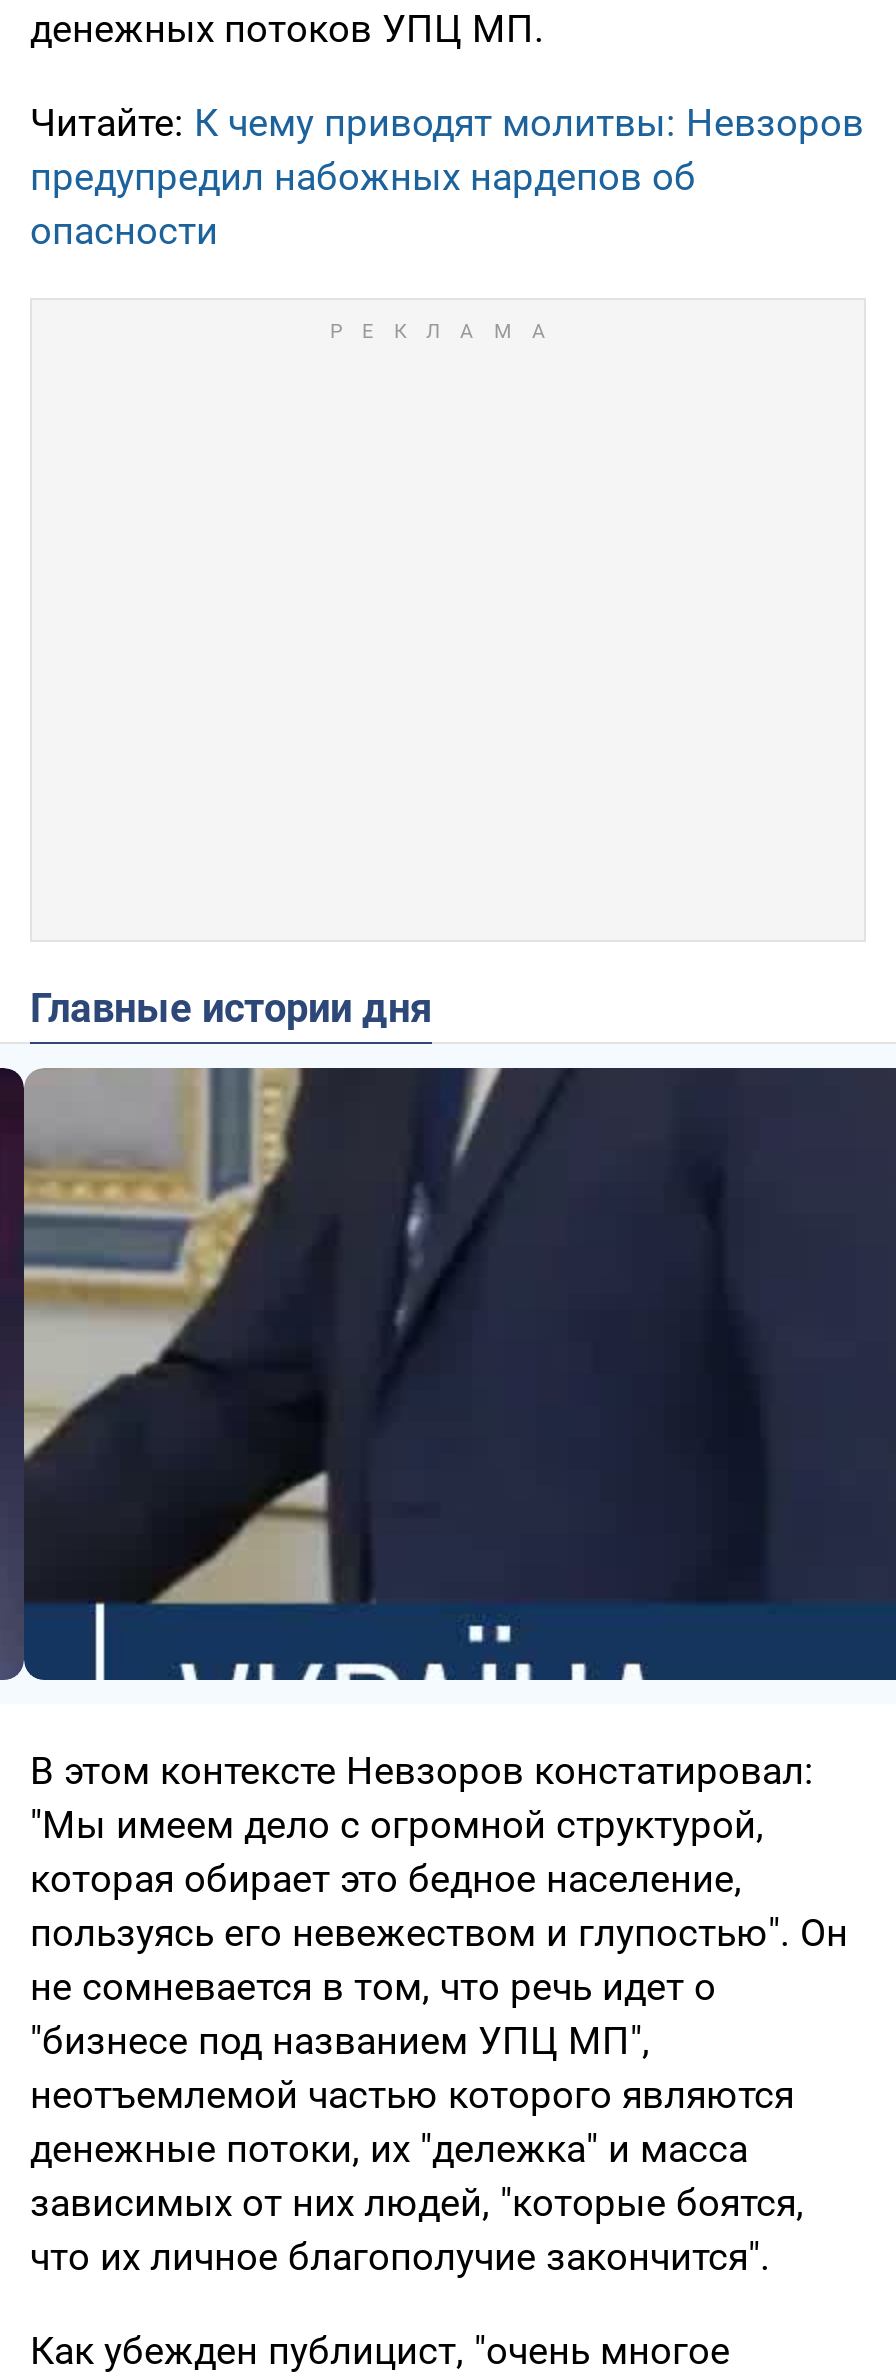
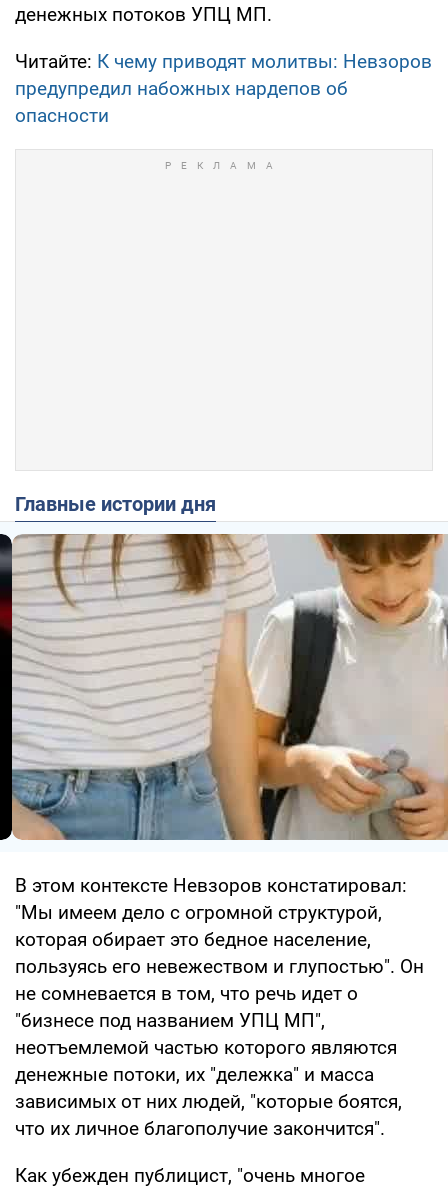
- [image]
+ [image]
